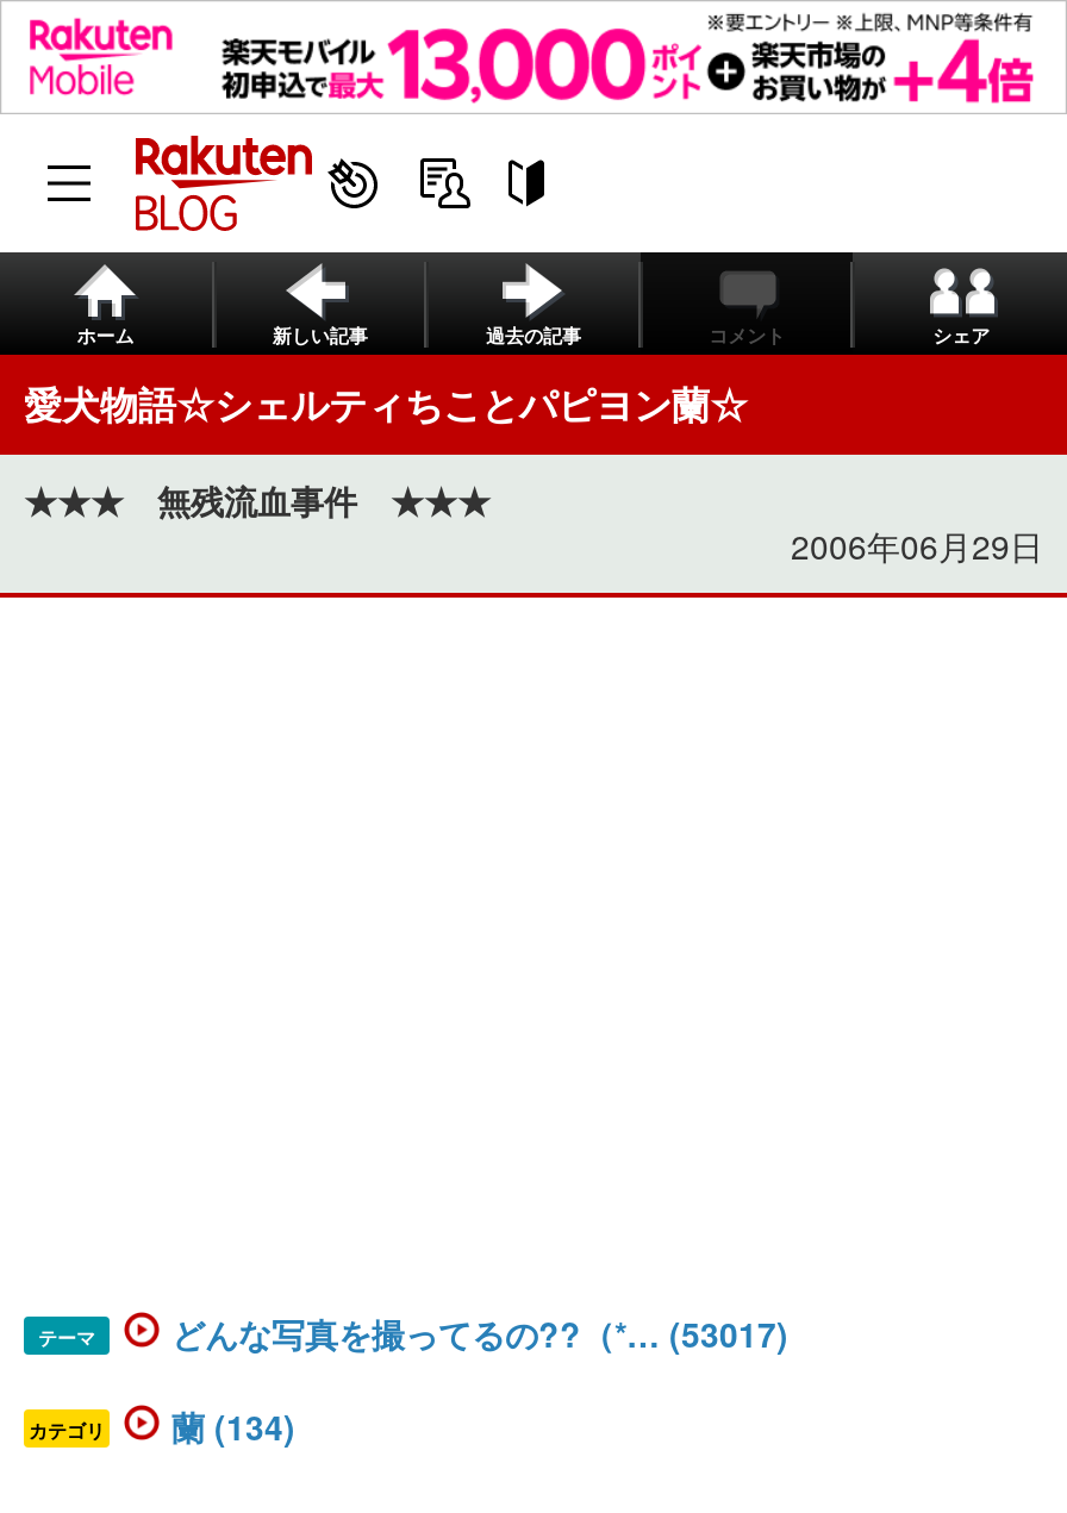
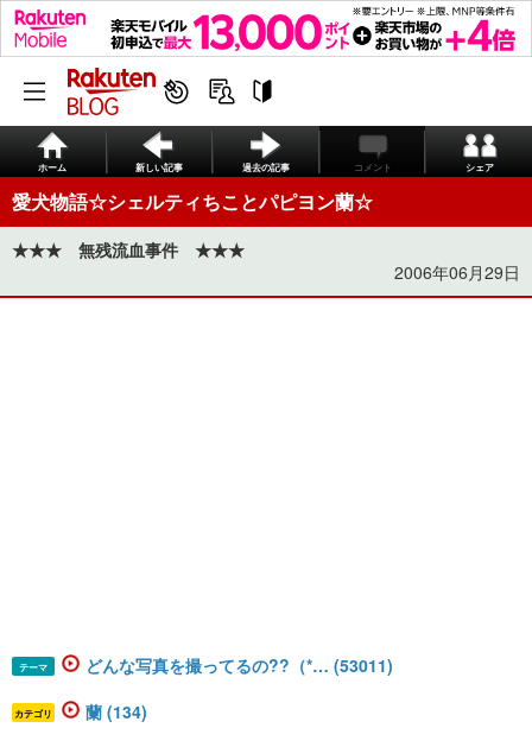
- どんな写真を撮ってるの??（*… (53017)
+ どんな写真を撮ってるの??（*… (53011)
